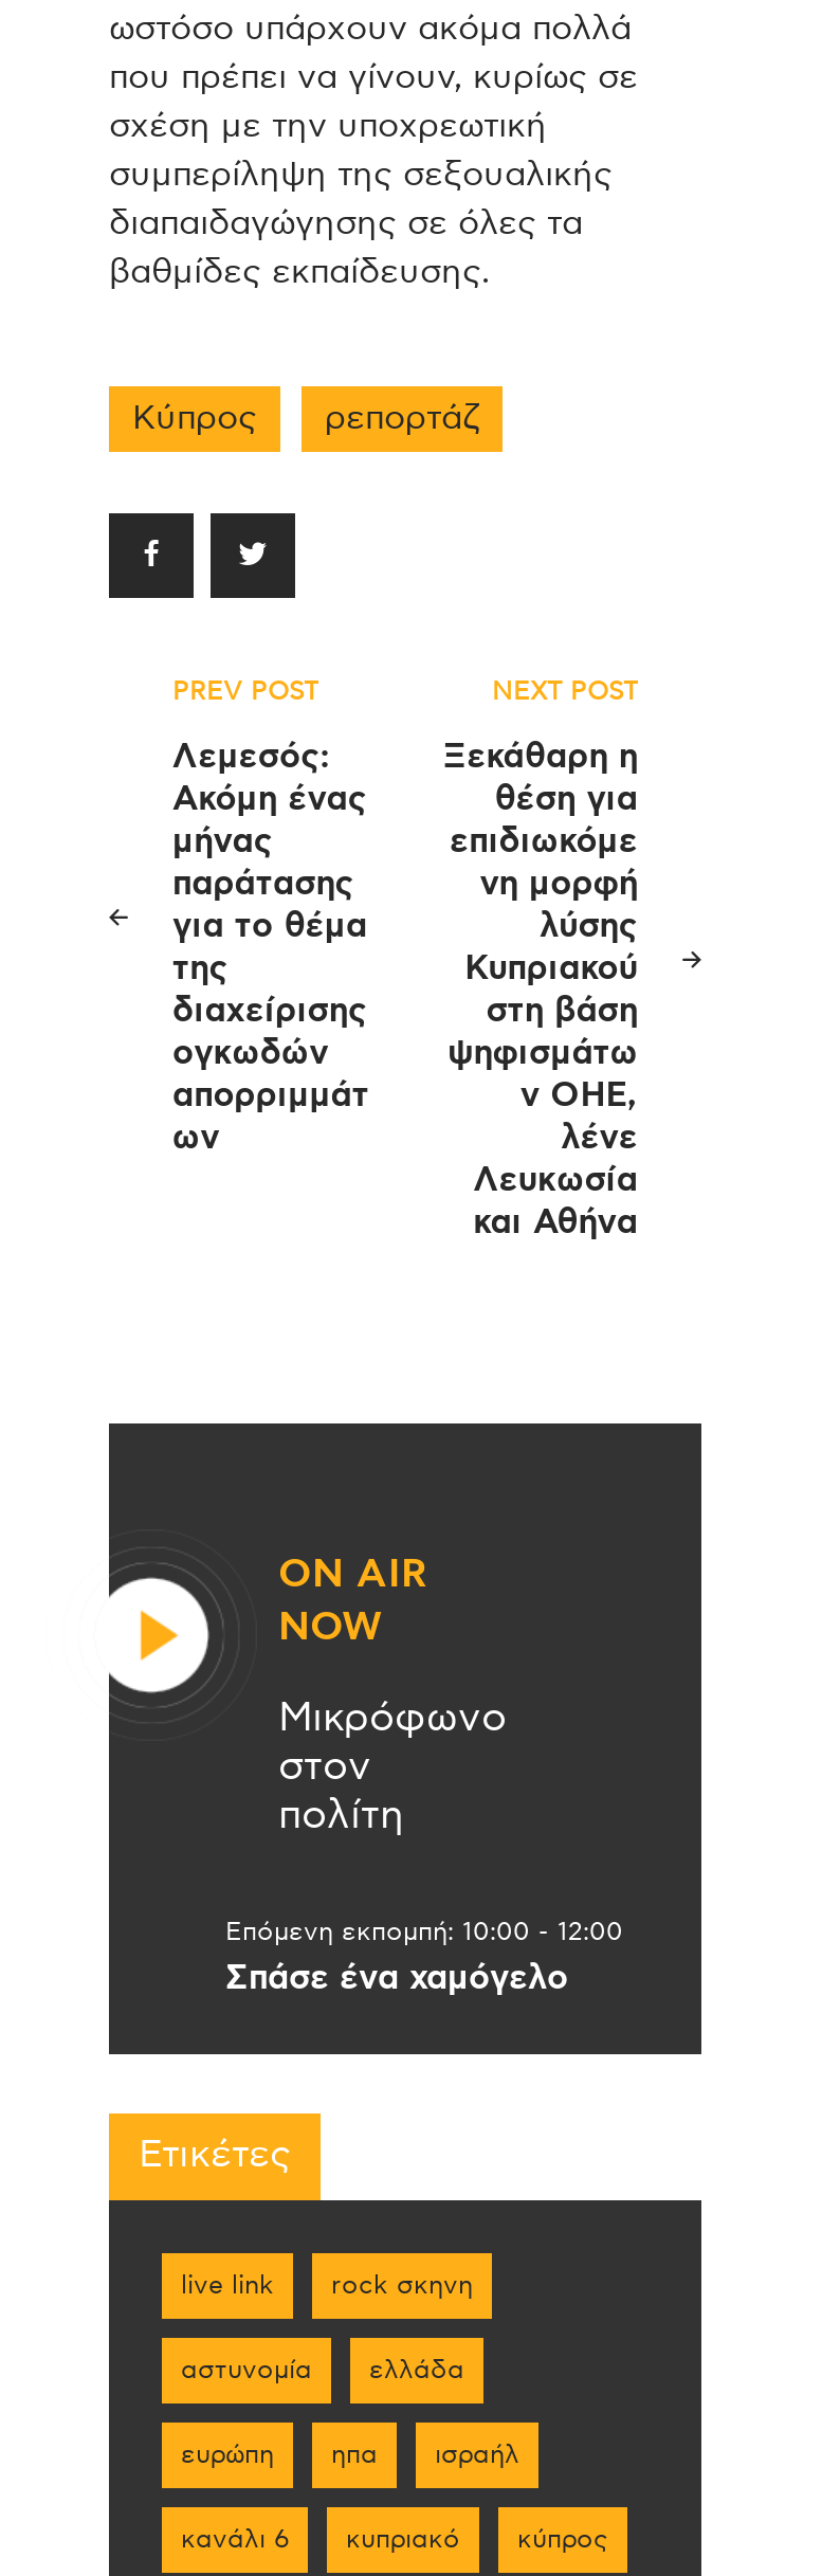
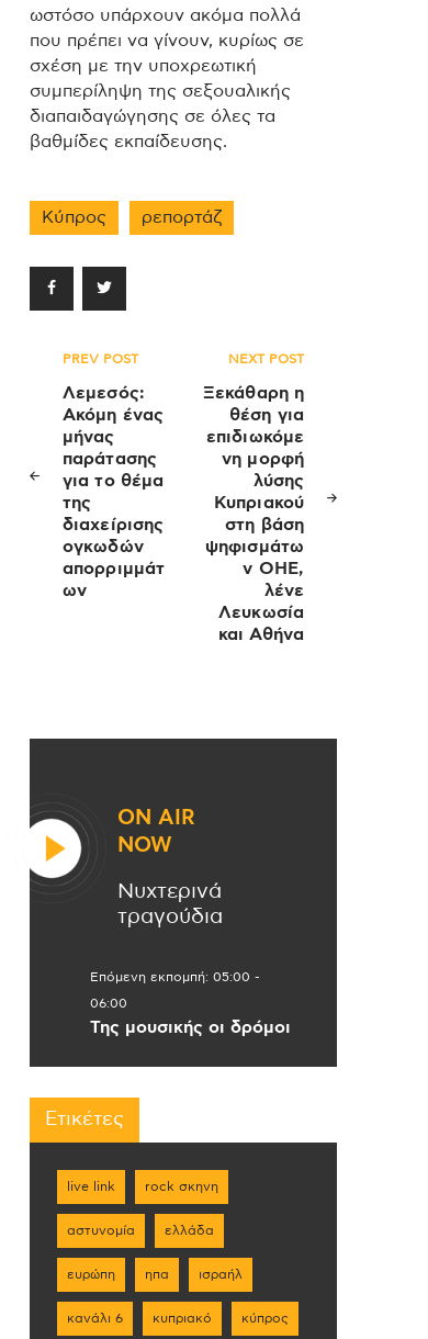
- Μικρόφωνο
- στον
- πολίτη
- Επόμενη εκπομπή: 10:00 - 12:00
- Σπάσε ένα χαμόγελο
+ Νυχτερινά
+ τραγούδια
+ Επόμενη εκπομπή: 05:00 -
+ 06:00
+ Της μουσικής οι δρόμοι
